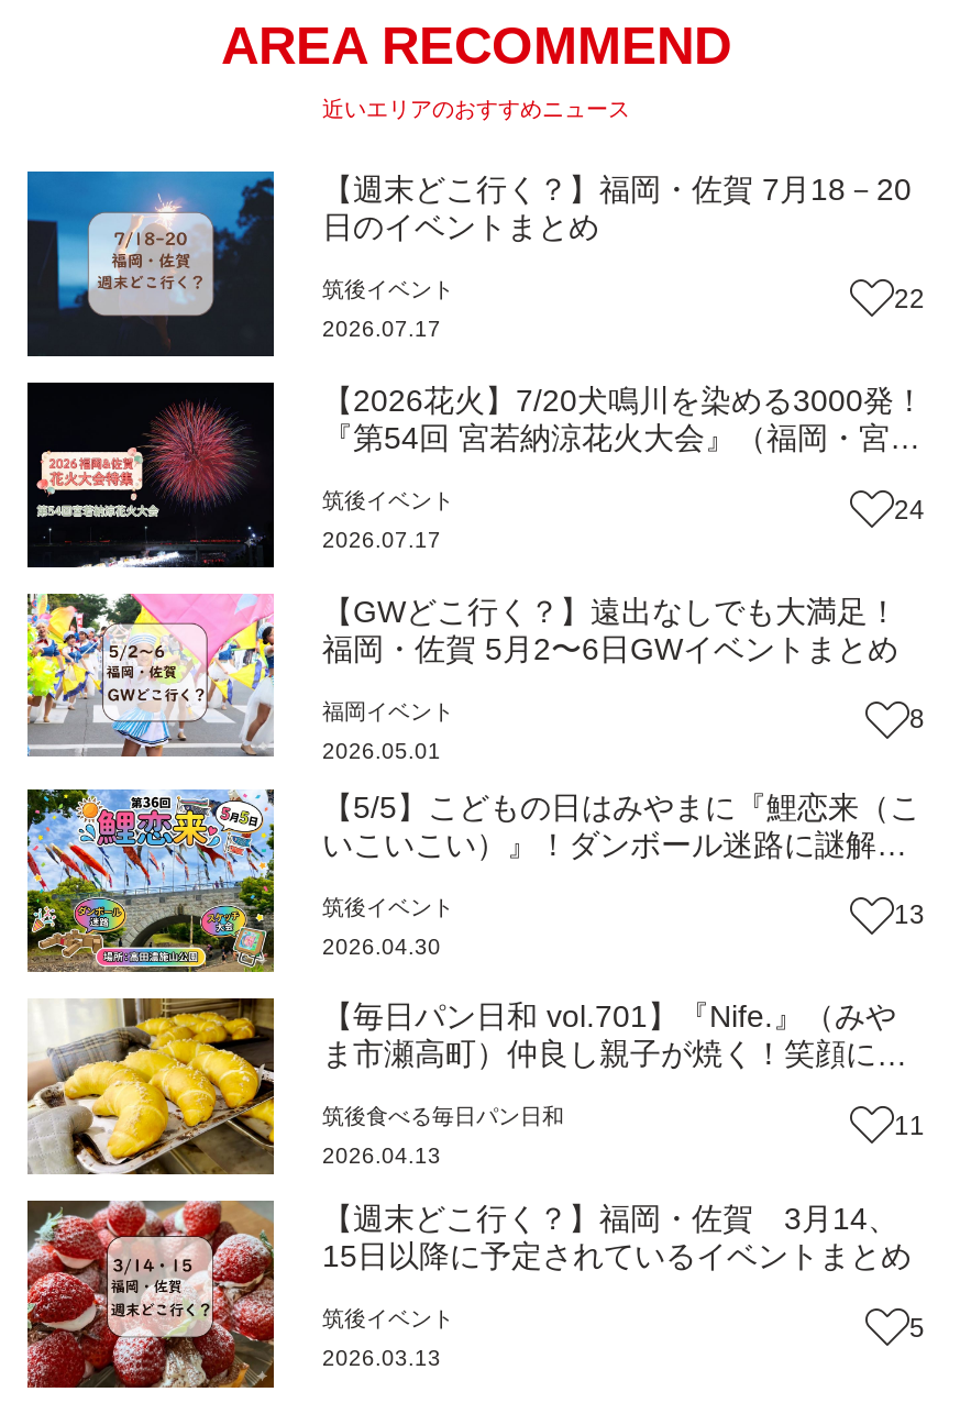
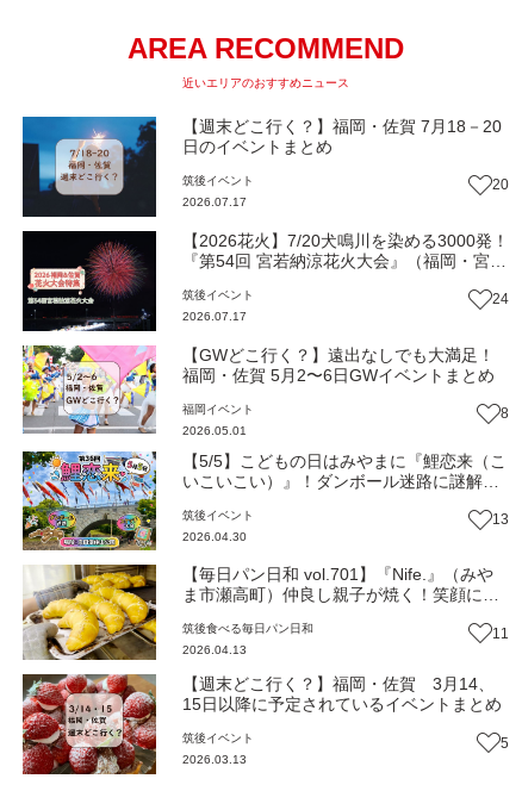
- 22
+ 20
